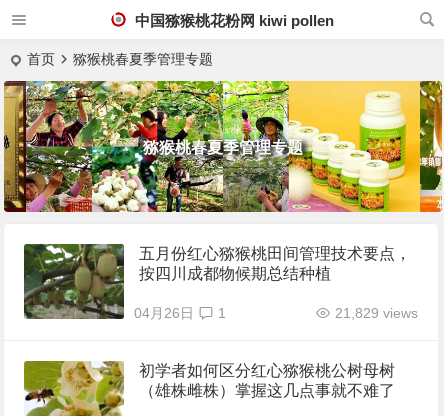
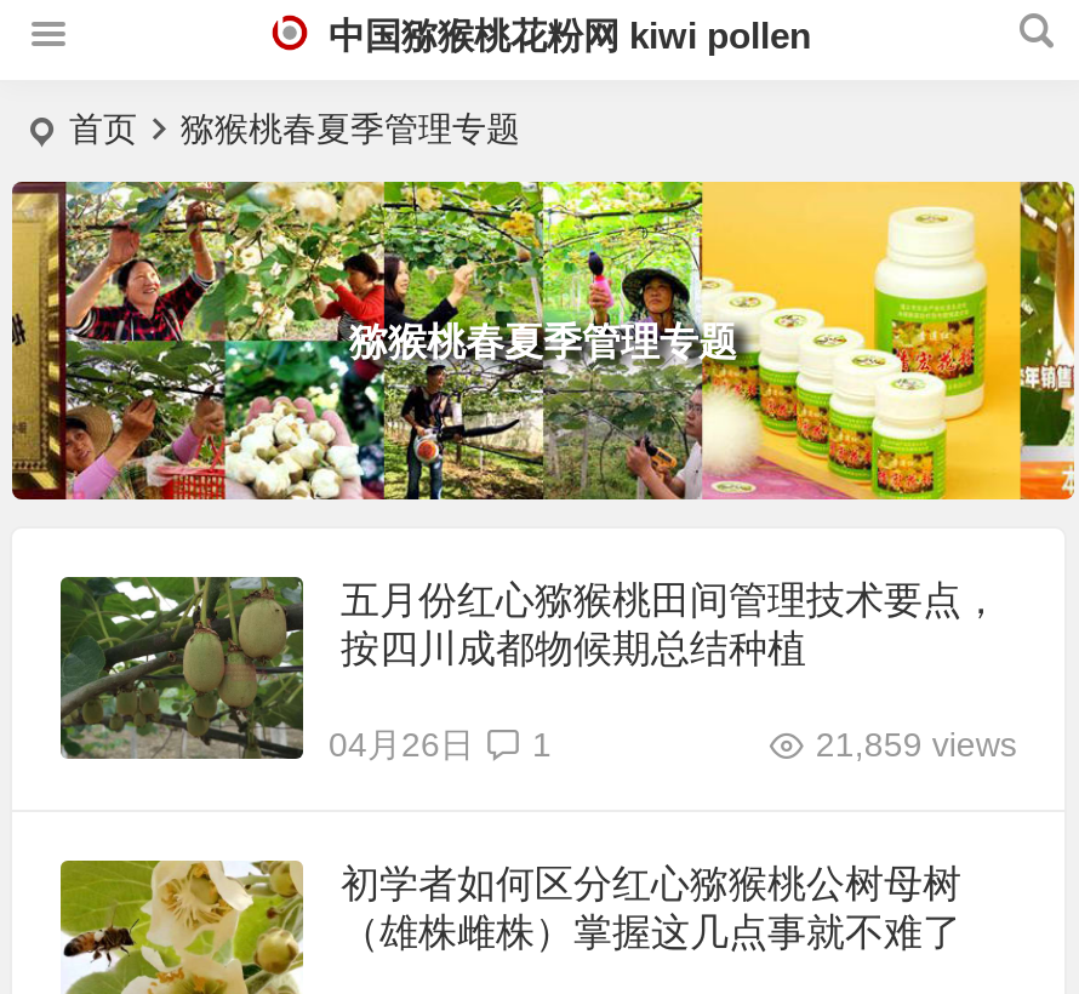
- 21,829 views
+ 21,859 views
